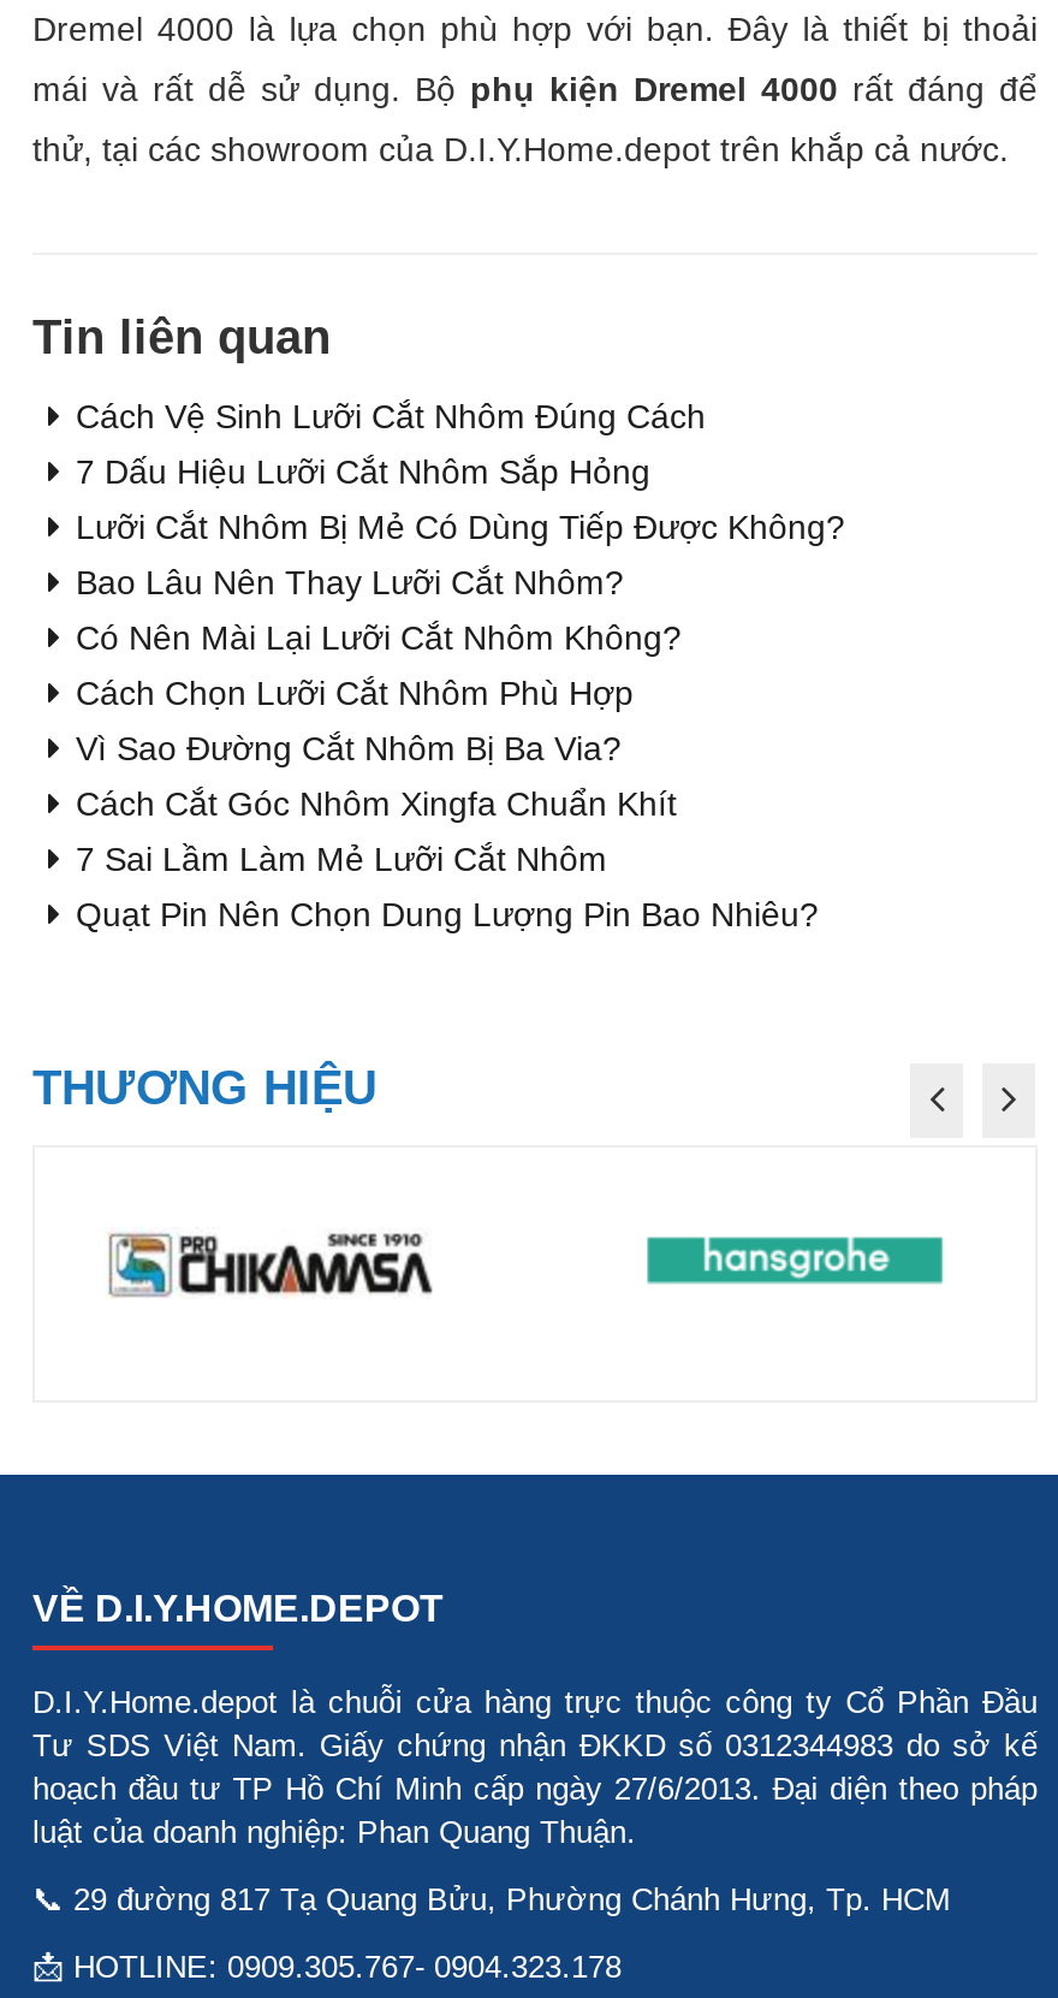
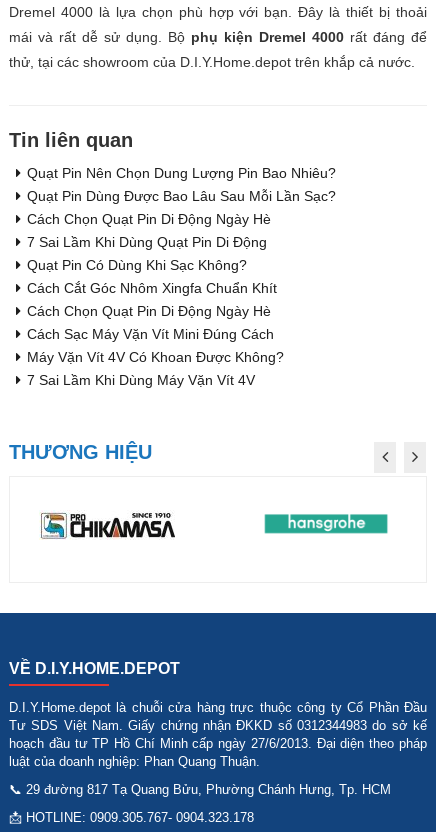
- Cách Vệ Sinh Lưỡi Cắt Nhôm Đúng Cách
- 7 Dấu Hiệu Lưỡi Cắt Nhôm Sắp Hỏng
- Lưỡi Cắt Nhôm Bị Mẻ Có Dùng Tiếp Được Không?
- Bao Lâu Nên Thay Lưỡi Cắt Nhôm?
- Có Nên Mài Lại Lưỡi Cắt Nhôm Không?
- Cách Chọn Lưỡi Cắt Nhôm Phù Hợp
- Vì Sao Đường Cắt Nhôm Bị Ba Via?
- 7 Sai Lầm Làm Mẻ Lưỡi Cắt Nhôm

moved down: Cách Cắt Góc Nhôm Xingfa Chuẩn Khít

moved up: Quạt Pin Nên Chọn Dung Lượng Pin Bao Nhiêu?

+ Quạt Pin Dùng Được Bao Lâu Sau Mỗi Lần Sạc?
+ Cách Chọn Quạt Pin Di Động Ngày Hè
+ 7 Sai Lầm Khi Dùng Quạt Pin Di Động
+ Quạt Pin Có Dùng Khi Sạc Không?
+ Cách Chọn Quạt Pin Di Động Ngày Hè
+ Cách Sạc Máy Vặn Vít Mini Đúng Cách
+ Máy Vặn Vít 4V Có Khoan Được Không?
+ 7 Sai Lầm Khi Dùng Máy Vặn Vít 4V
